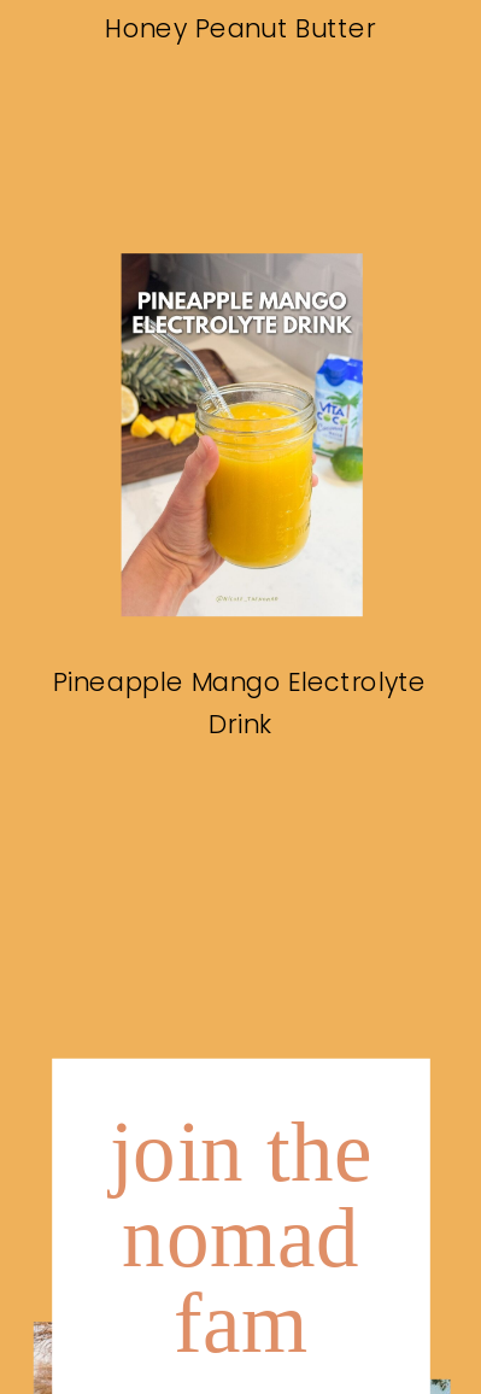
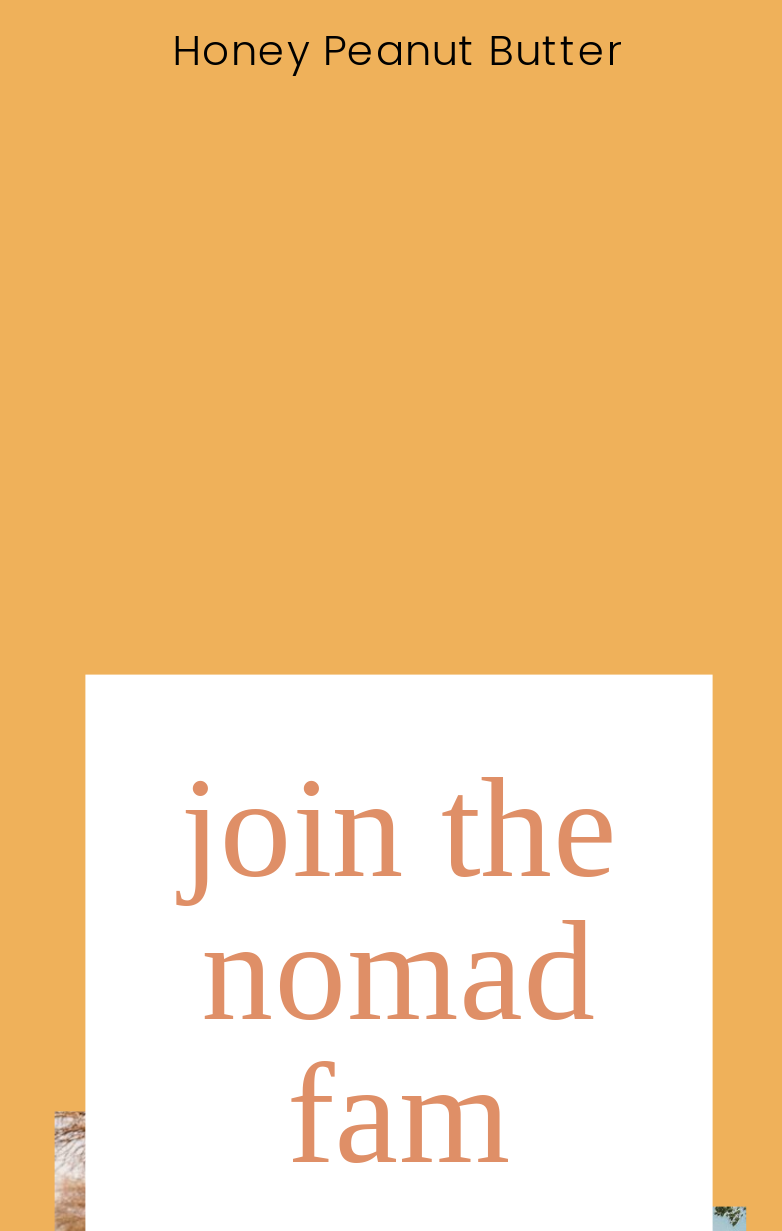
- [image]
- Pineapple Mango Electrolyte
- Drink
